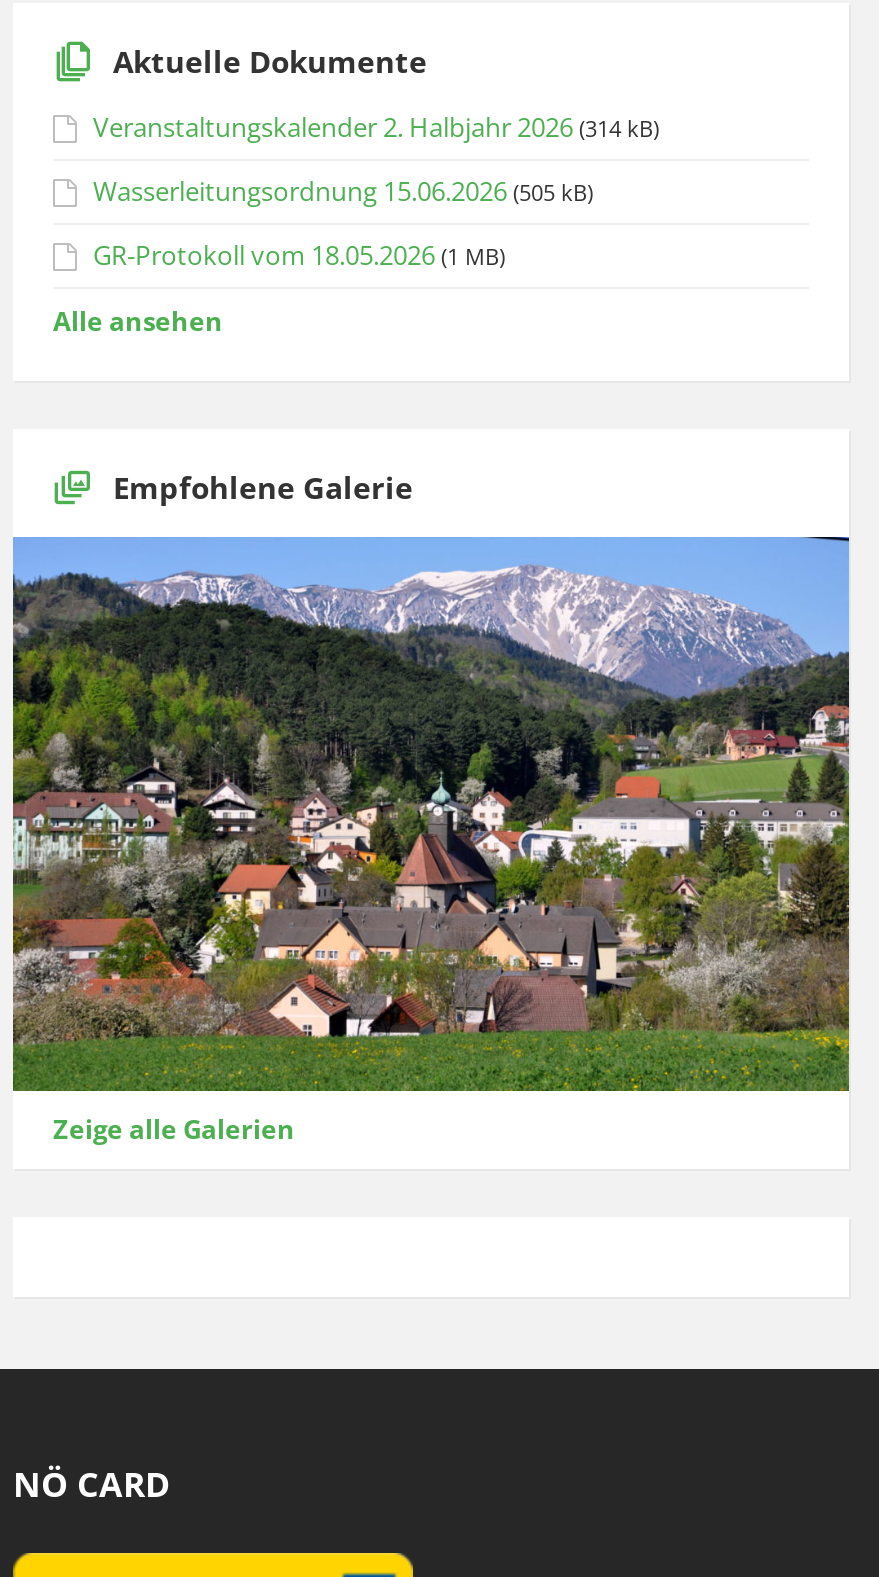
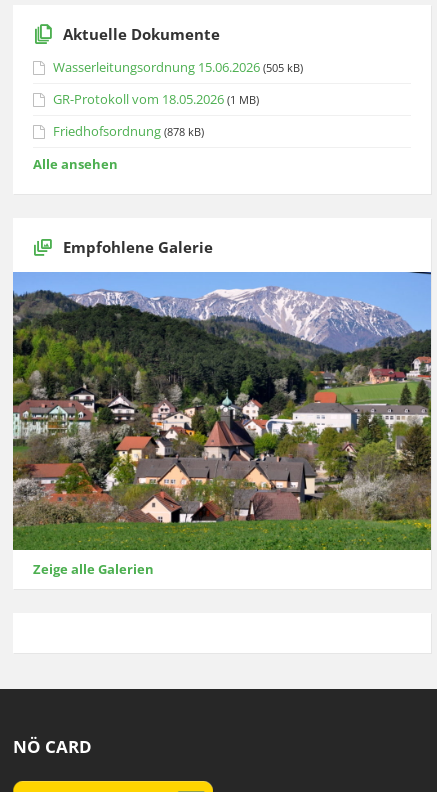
- Veranstaltungskalender 2. Halbjahr 2026 (314 kB)

moved up: Wasserleitungsordnung 15.06.2026 (505 kB) | GR-Protokoll vom 18.05.2026 (1 MB)

+ Friedhofsordnung (878 kB)
